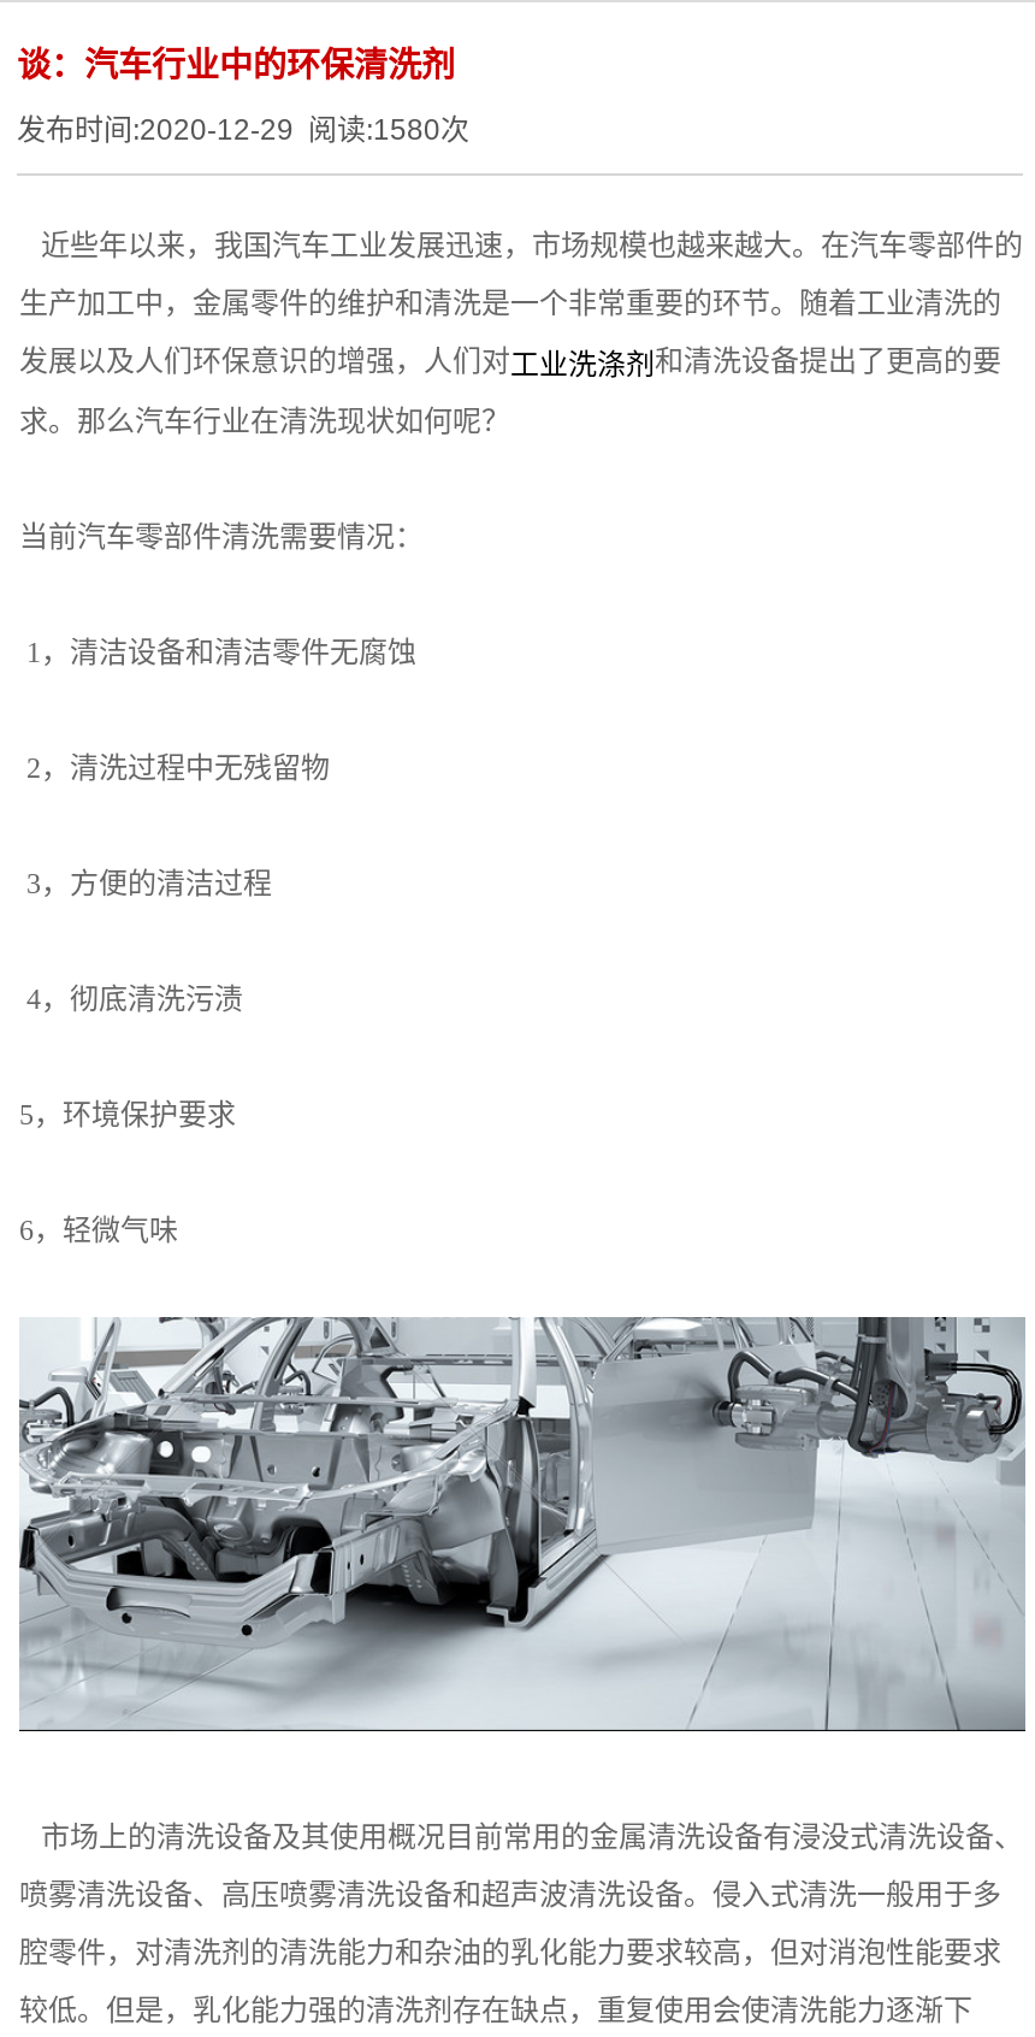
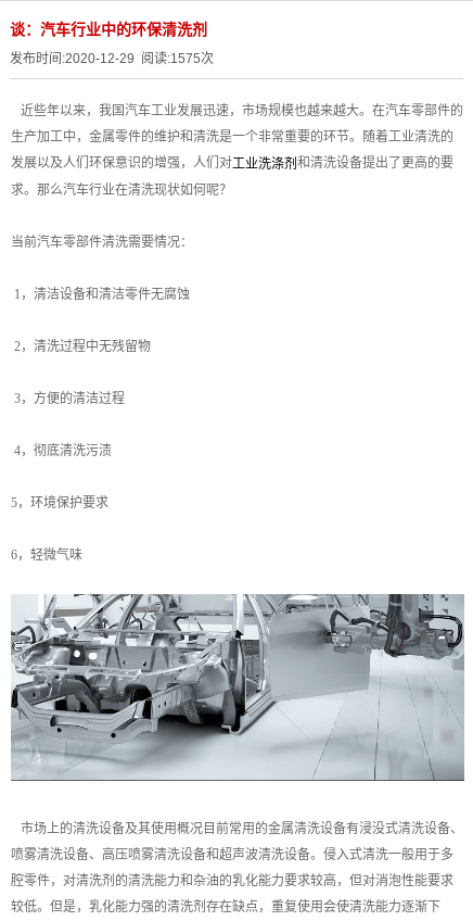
- 发布时间:2020-12-29阅读:1580次
+ 发布时间:2020-12-29阅读:1575次
